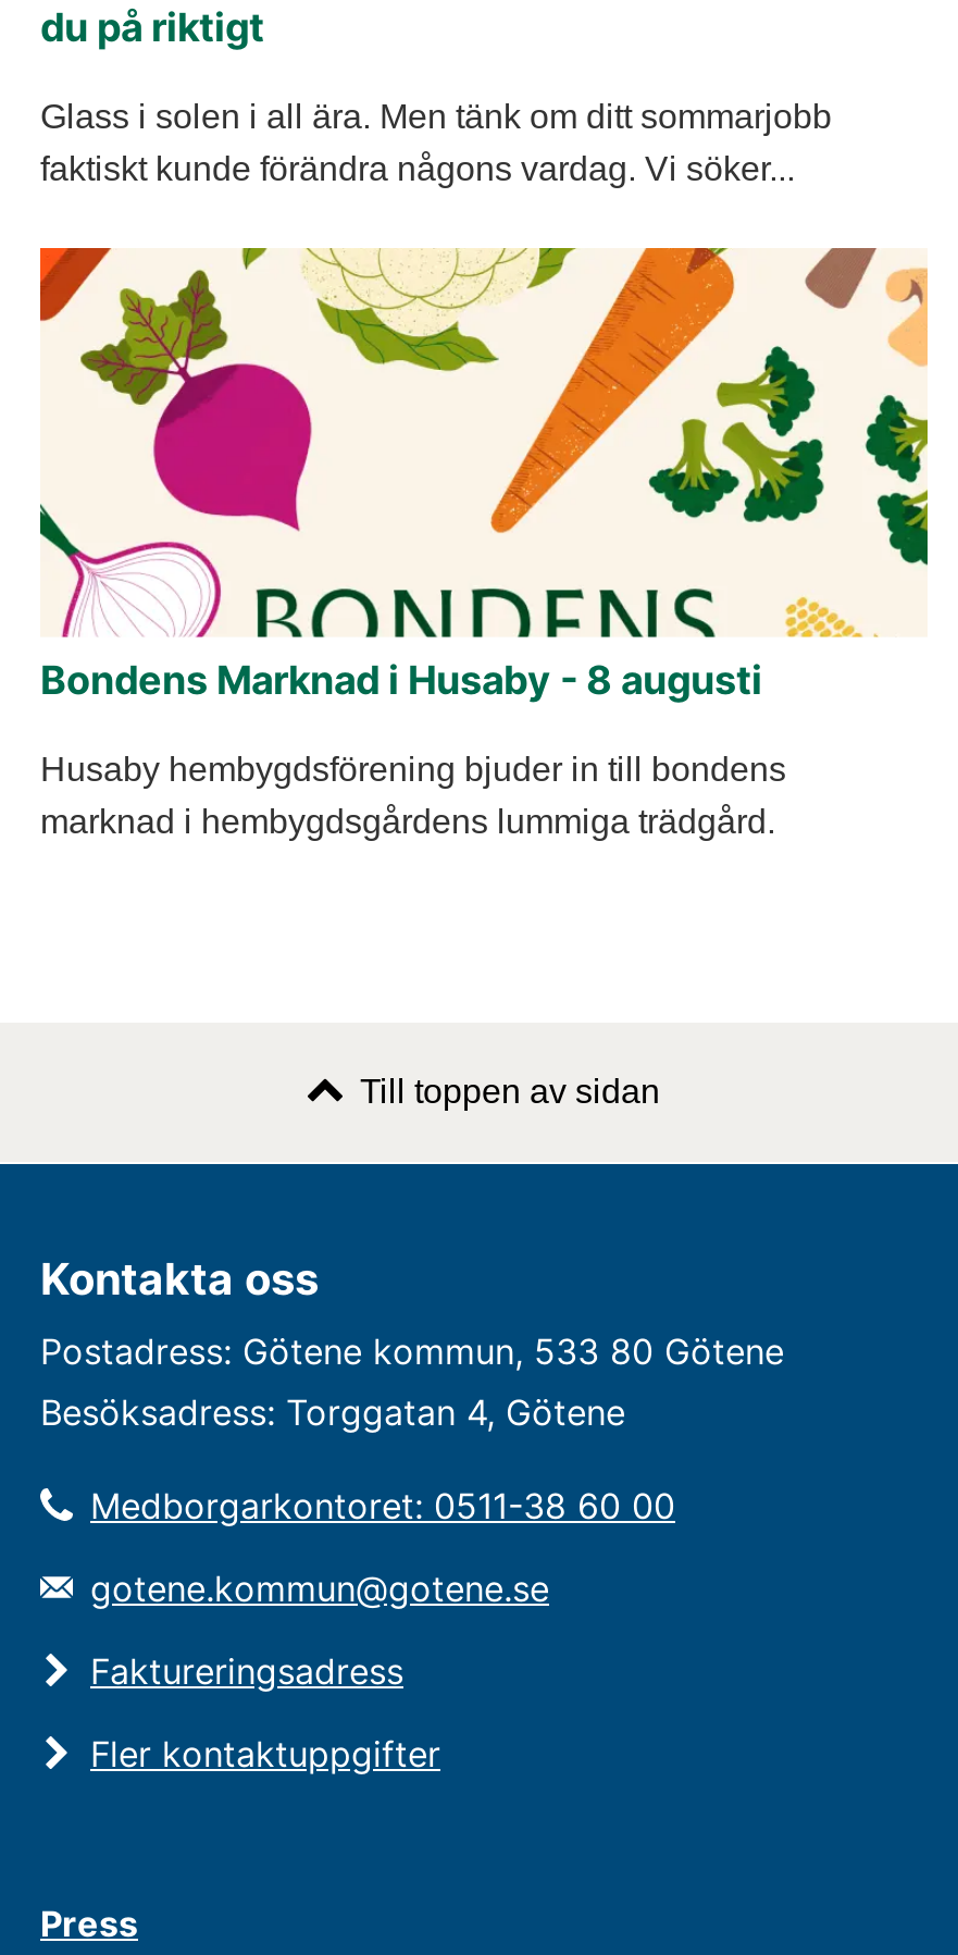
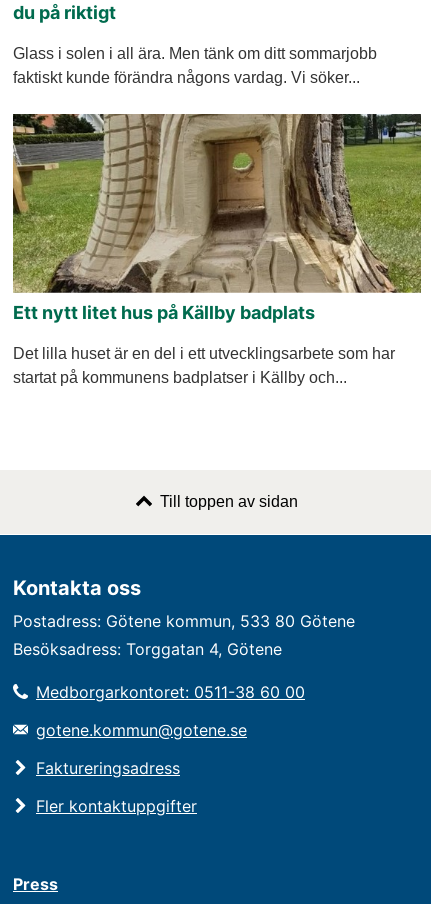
- [image]
- Bondens Marknad i Husaby - 8 augusti
+ [image]
+ Ett nytt litet hus på Källby badplats

- Husaby hembygdsförening bjuder in till bondens
- marknad i hembygdsgårdens lummiga trädgård.
+ Det lilla huset är en del i ett utvecklingsarbete som har
+ startat på kommunens badplatser i Källby och...
